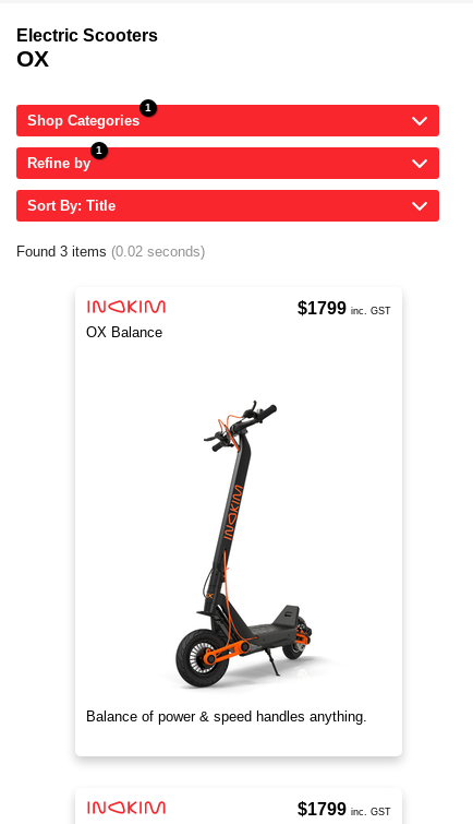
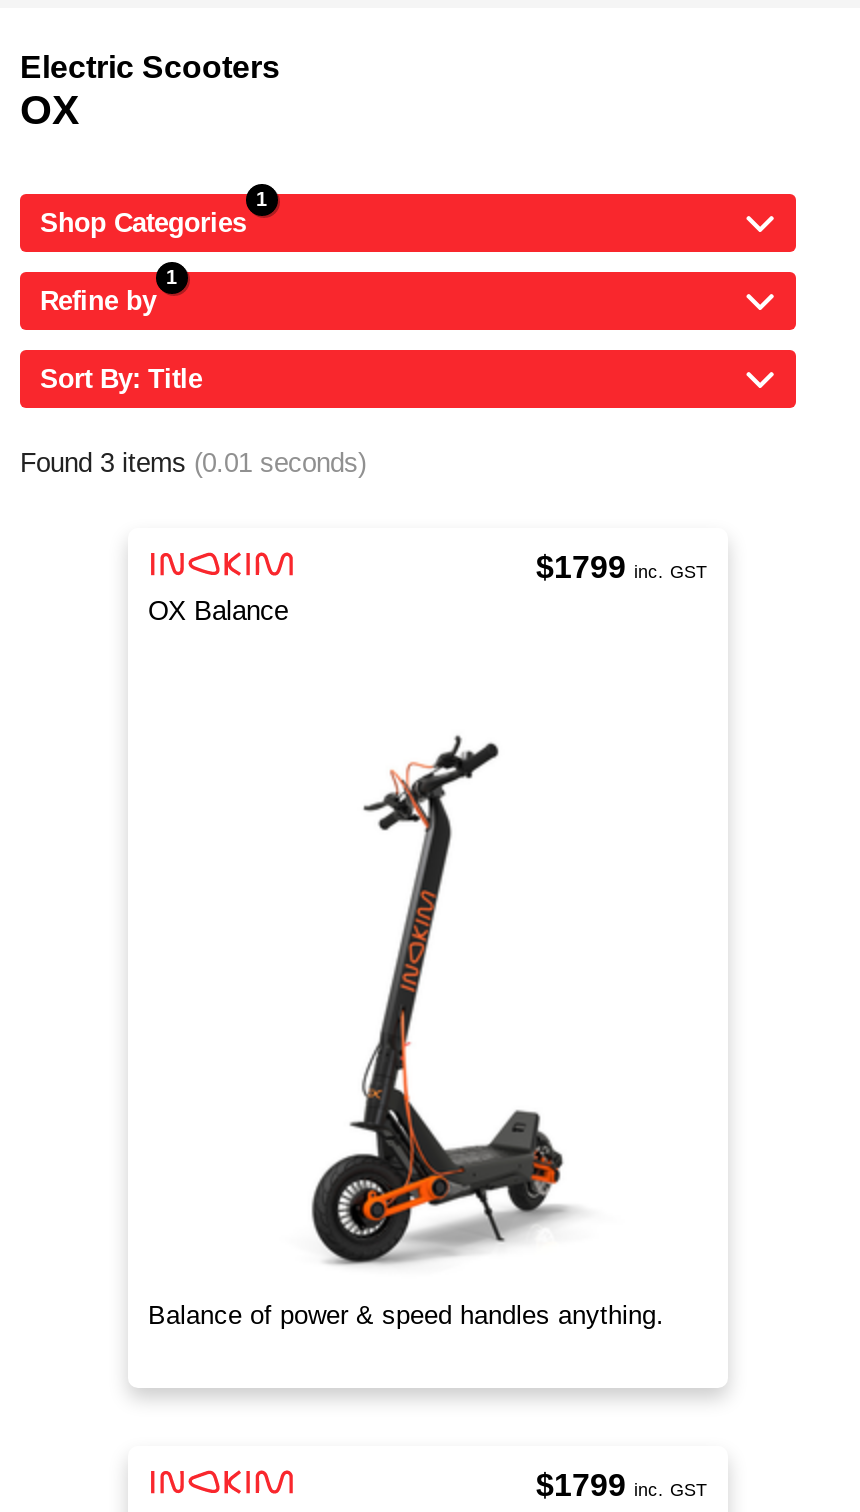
- Found 3 items (0.02 seconds)
+ Found 3 items (0.01 seconds)
